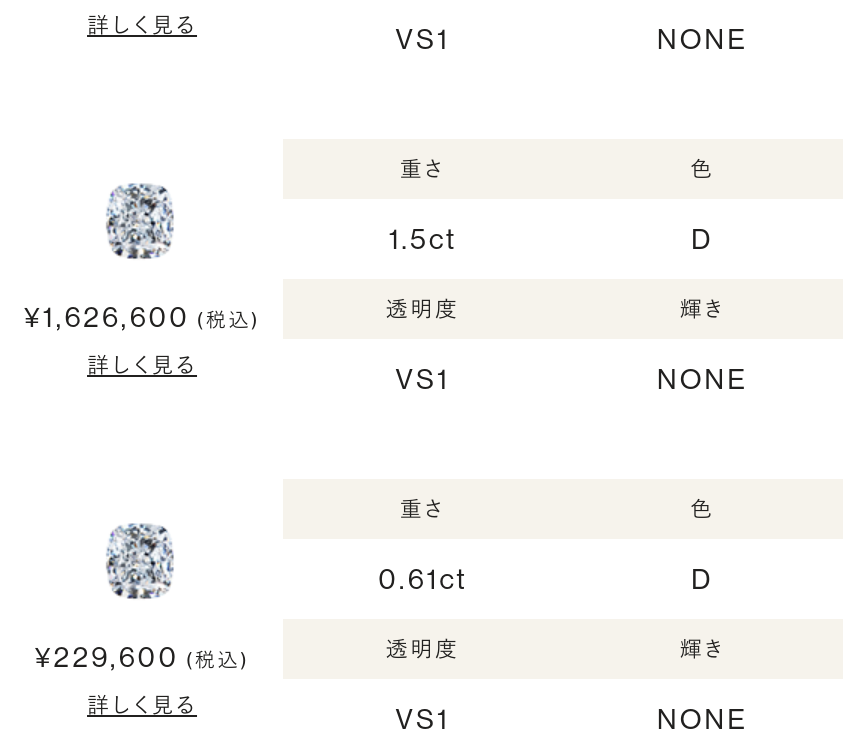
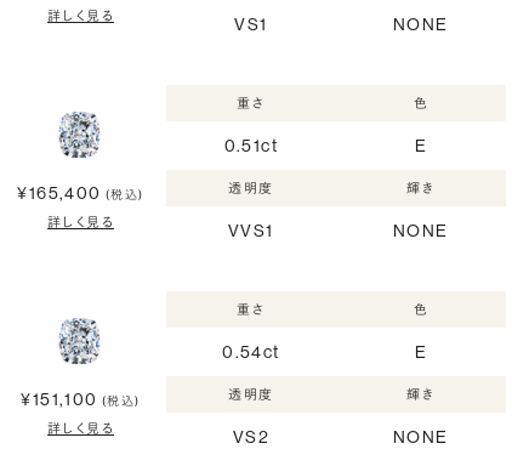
- 1.5ct
+ 0.51ct

- D
+ E

- ¥1,626,600 (税込)
+ ¥165,400 (税込)

- VS1
+ VVS1

- 0.61ct
+ 0.54ct

- D
+ E

- ¥229,600 (税込)
+ ¥151,100 (税込)

- VS1
+ VS2
